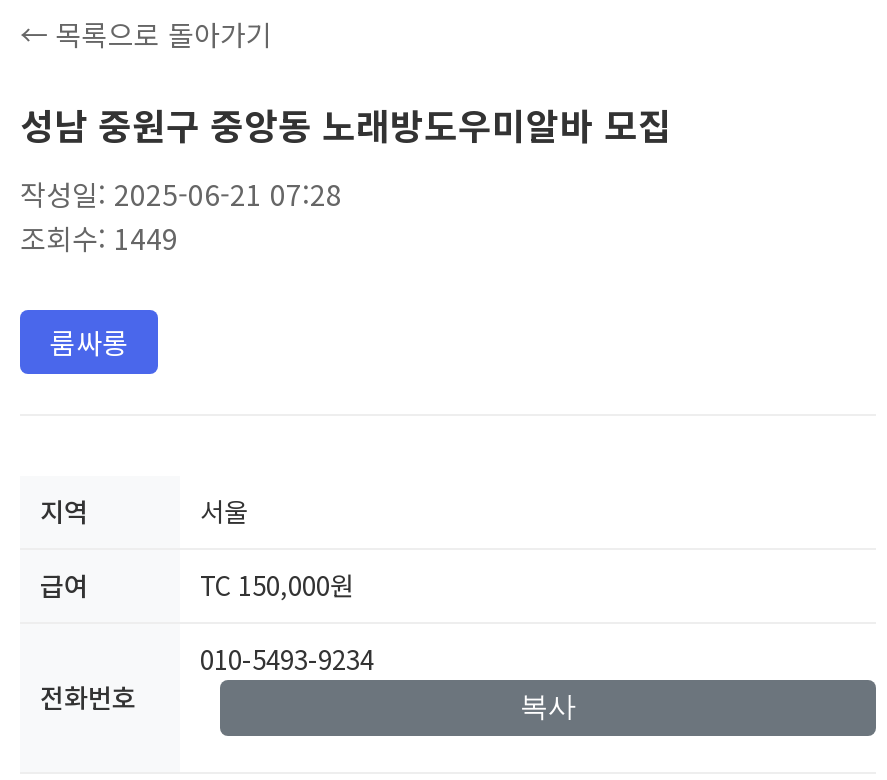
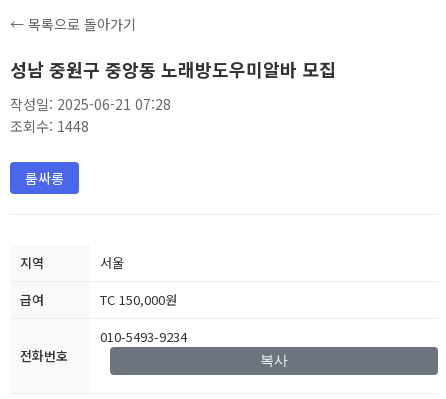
- 조회수: 1449
+ 조회수: 1448
